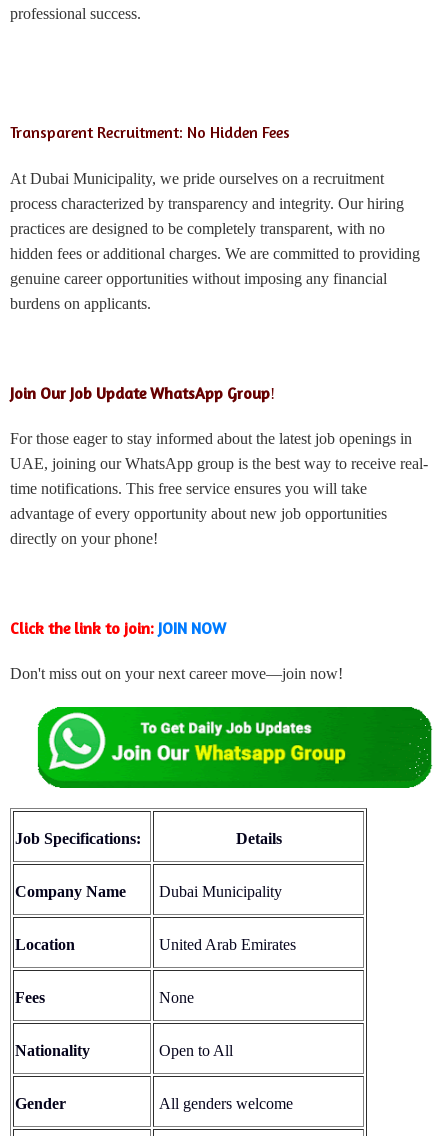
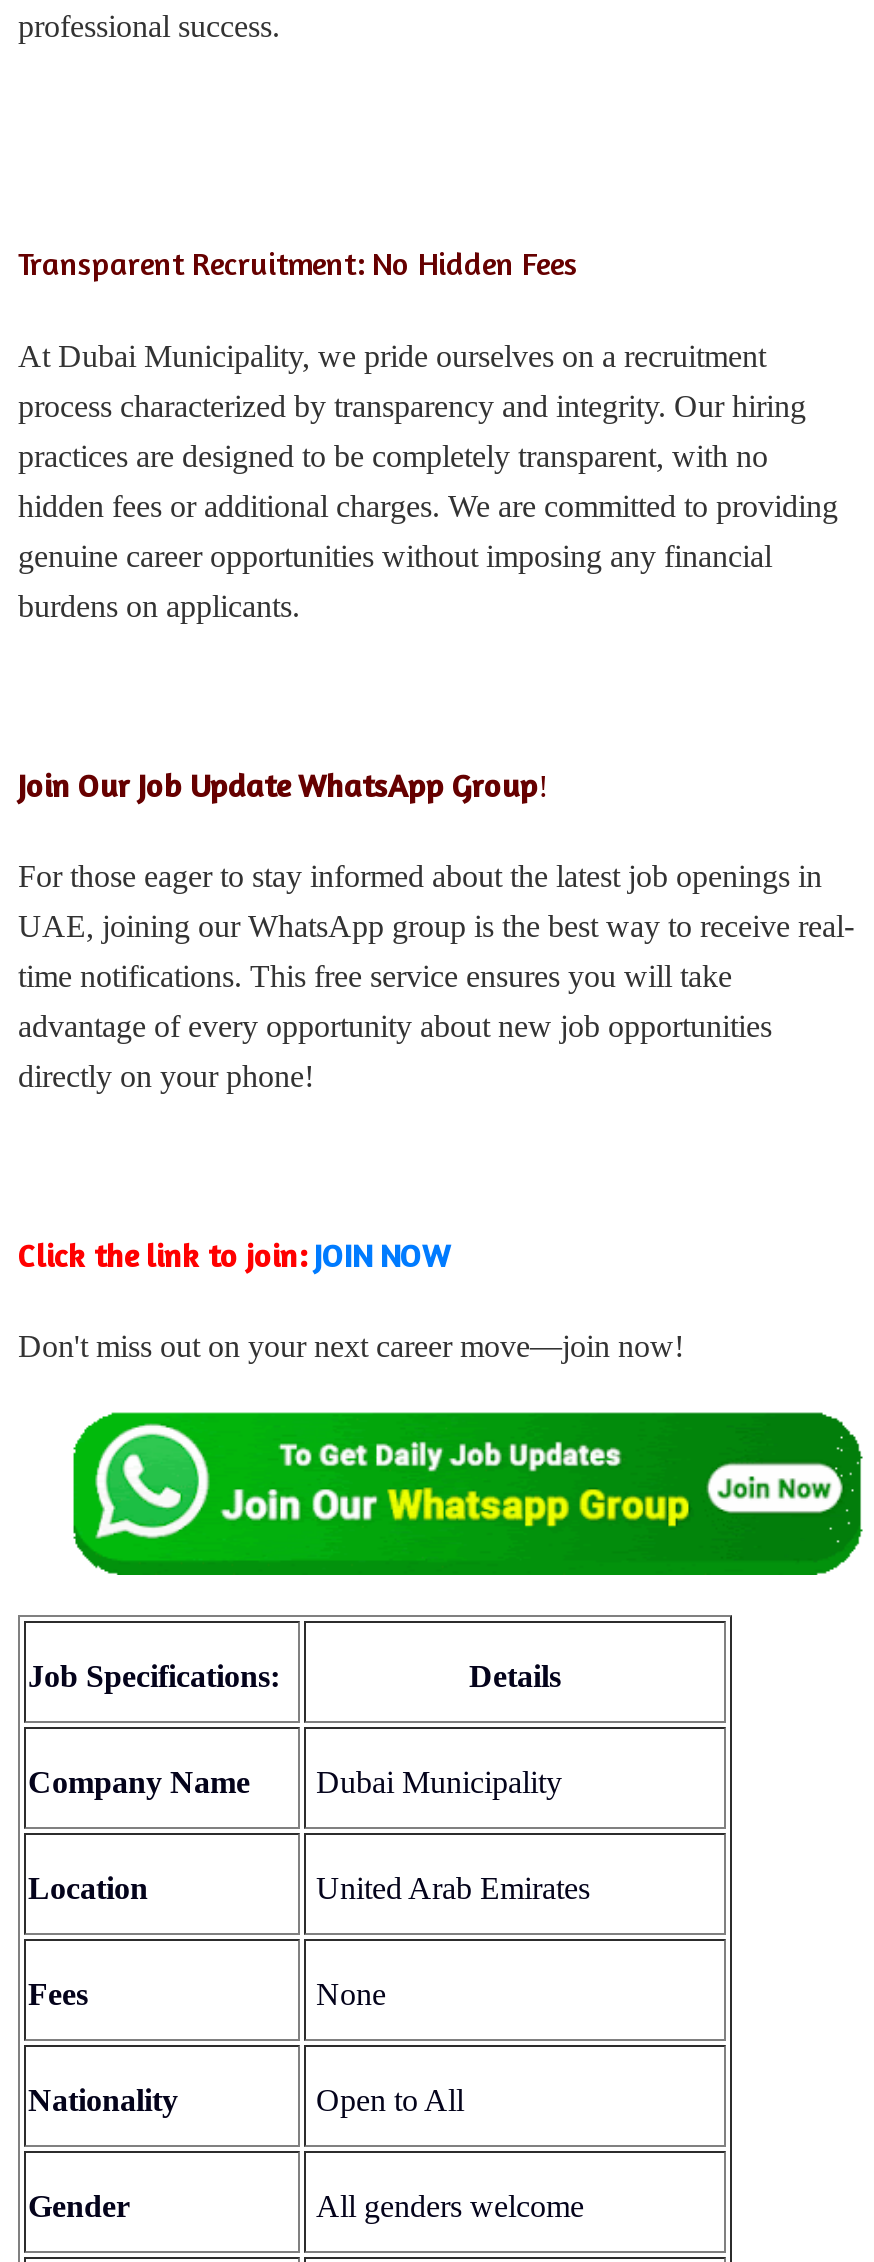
+ [image]
